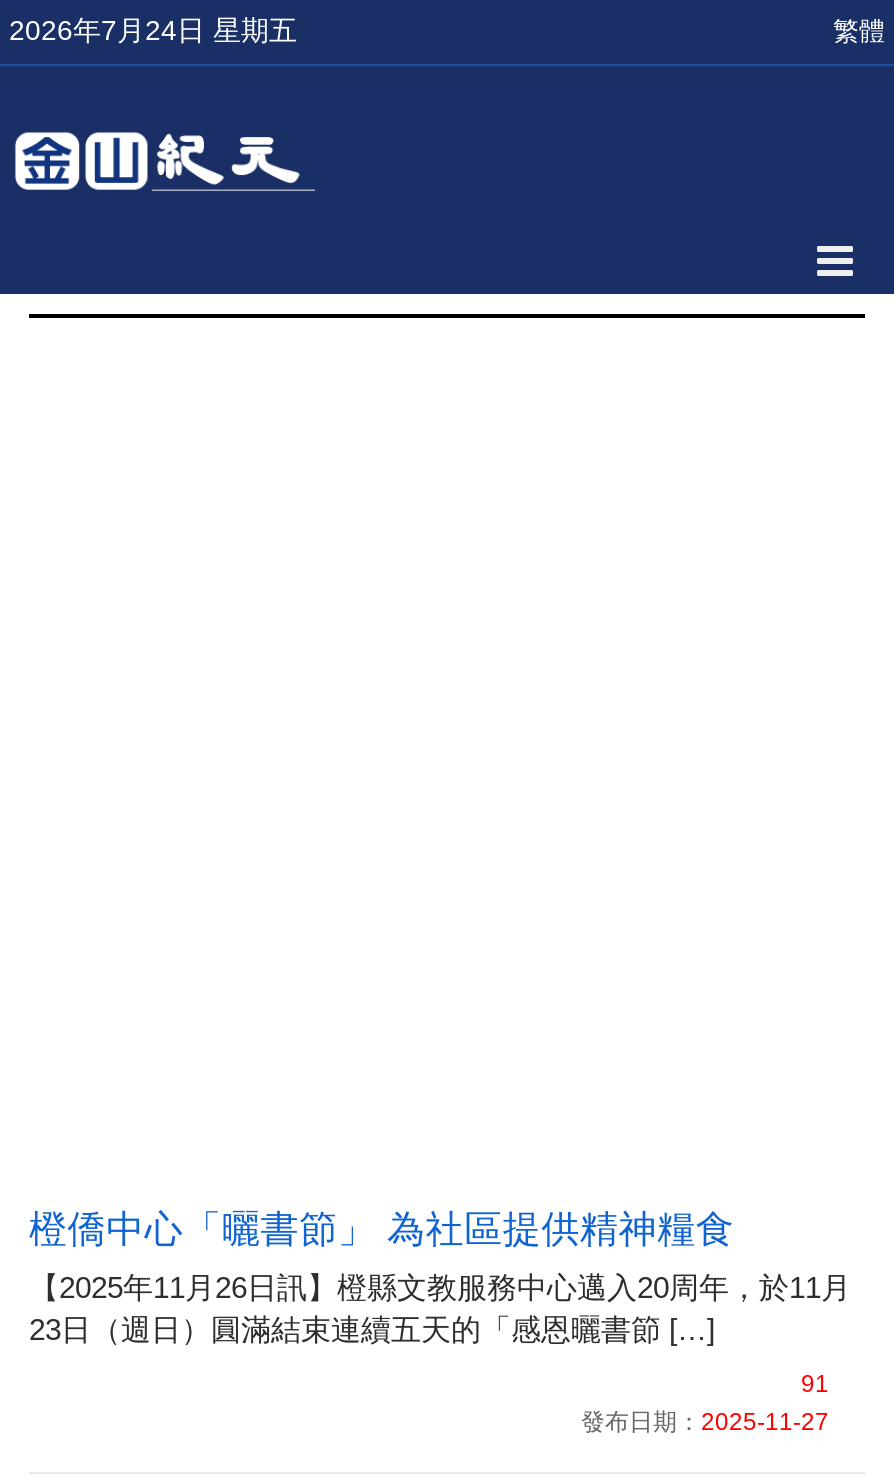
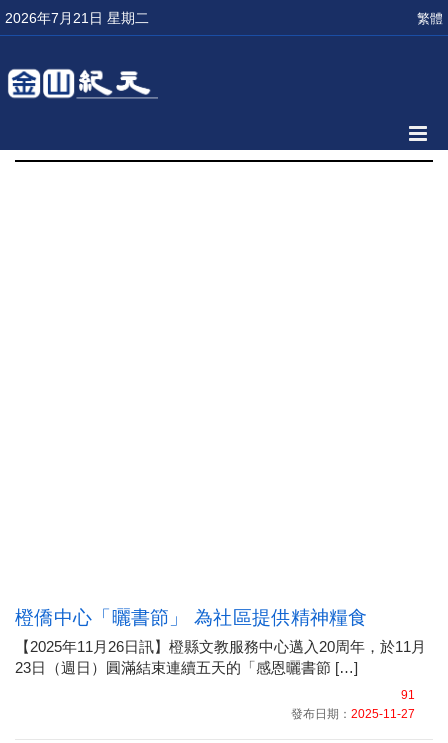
- 2026年7月24日 星期五
+ 2026年7月21日 星期二
